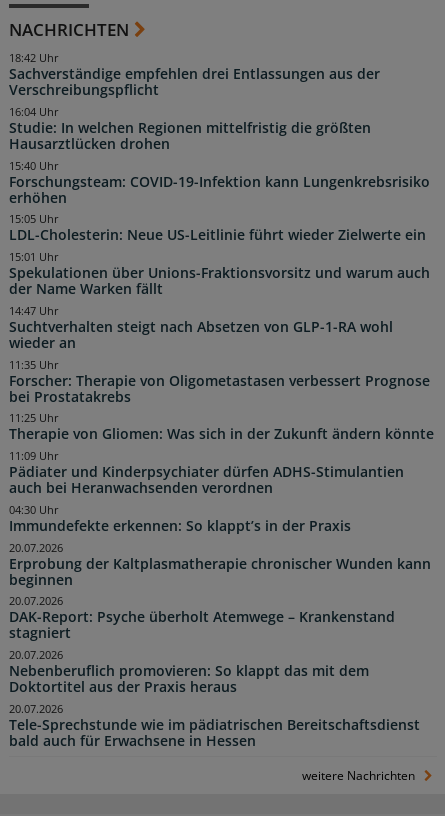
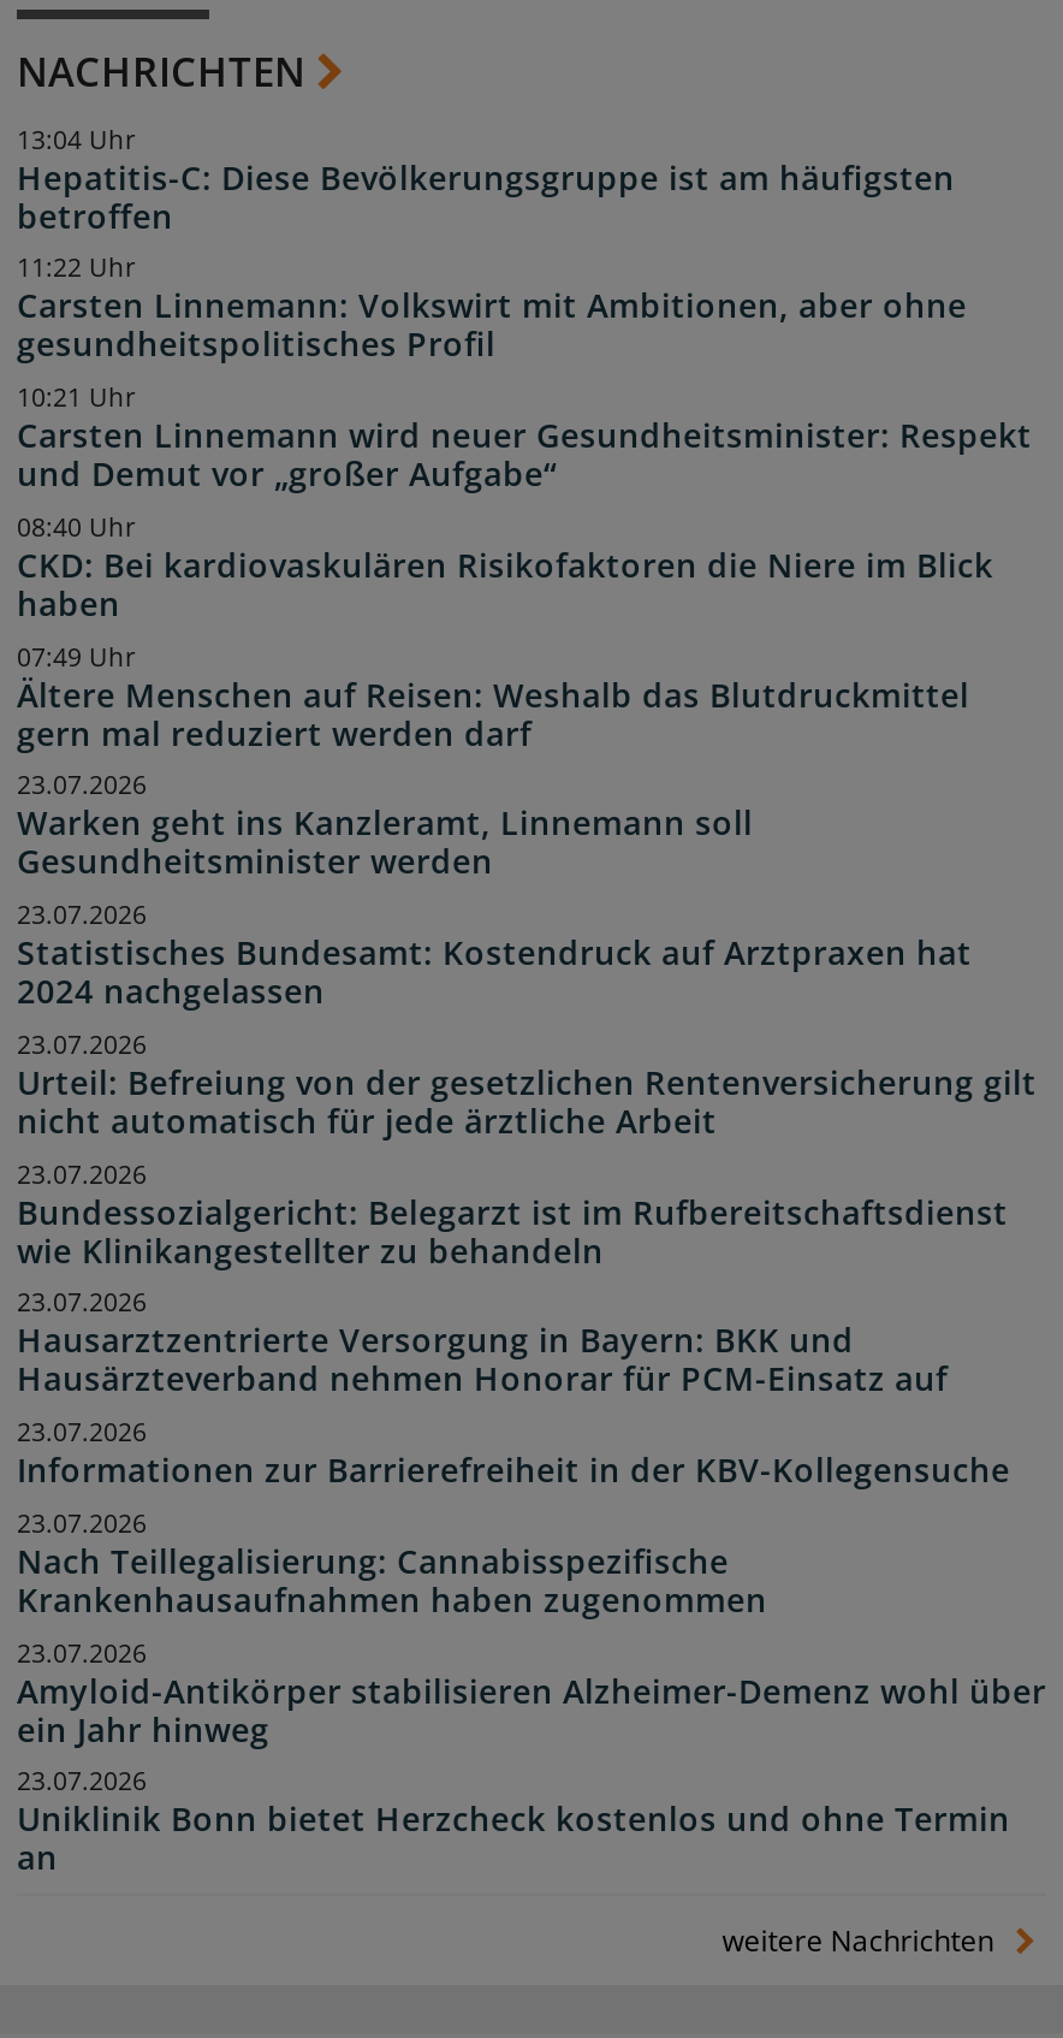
- 18:42 Uhr
+ 13:04 Uhr

- Sachverständige empfehlen drei Entlassungen aus der
- Verschreibungspflicht
+ Hepatitis-C: Diese Bevölkerungsgruppe ist am häufigsten
+ betroffen

- 16:04 Uhr
+ 11:22 Uhr

- Studie: In welchen Regionen mittelfristig die größten
- Hausarztlücken drohen
+ Carsten Linnemann: Volkswirt mit Ambitionen, aber ohne
+ gesundheitspolitisches Profil

- 15:40 Uhr
+ 10:21 Uhr

- Forschungsteam: COVID-19-Infektion kann Lungenkrebsrisiko
- erhöhen
+ Carsten Linnemann wird neuer Gesundheitsminister: Respekt
+ und Demut vor „großer Aufgabe“

- 15:05 Uhr
+ 08:40 Uhr

- LDL-Cholesterin: Neue US-Leitlinie führt wieder Zielwerte ein
+ CKD: Bei kardiovaskulären Risikofaktoren die Niere im Blick
+ haben

- 15:01 Uhr
+ 07:49 Uhr

- Spekulationen über Unions-Fraktionsvorsitz und warum auch
- der Name Warken fällt
+ Ältere Menschen auf Reisen: Weshalb das Blutdruckmittel
+ gern mal reduziert werden darf

- 14:47 Uhr
+ 23.07.2026

- Suchtverhalten steigt nach Absetzen von GLP-1-RA wohl
- wieder an
+ Warken geht ins Kanzleramt, Linnemann soll
+ Gesundheitsminister werden

- 11:35 Uhr
+ 23.07.2026

- Forscher: Therapie von Oligometastasen verbessert Prognose
- bei Prostatakrebs
+ Statistisches Bundesamt: Kostendruck auf Arztpraxen hat
+ 2024 nachgelassen

- 11:25 Uhr
+ 23.07.2026

- Therapie von Gliomen: Was sich in der Zukunft ändern könnte
+ Urteil: Befreiung von der gesetzlichen Rentenversicherung gilt
+ nicht automatisch für jede ärztliche Arbeit

- 11:09 Uhr
+ 23.07.2026

- Pädiater und Kinderpsychiater dürfen ADHS-Stimulantien
- auch bei Heranwachsenden verordnen
+ Bundessozialgericht: Belegarzt ist im Rufbereitschaftsdienst
+ wie Klinikangestellter zu behandeln

- 04:30 Uhr
+ 23.07.2026

- Immundefekte erkennen: So klappt’s in der Praxis
+ Hausarztzentrierte Versorgung in Bayern: BKK und
+ Hausärzteverband nehmen Honorar für PCM-Einsatz auf

- 20.07.2026
+ 23.07.2026

- Erprobung der Kaltplasmatherapie chronischer Wunden kann
- beginnen
+ Informationen zur Barrierefreiheit in der KBV-Kollegensuche

- 20.07.2026
+ 23.07.2026

- DAK-Report: Psyche überholt Atemwege – Krankenstand
- stagniert
+ Nach Teillegalisierung: Cannabisspezifische
+ Krankenhausaufnahmen haben zugenommen

- 20.07.2026
+ 23.07.2026

- Nebenberuflich promovieren: So klappt das mit dem
- Doktortitel aus der Praxis heraus
+ Amyloid-Antikörper stabilisieren Alzheimer-Demenz wohl über
+ ein Jahr hinweg

- 20.07.2026
+ 23.07.2026

- Tele-Sprechstunde wie im pädiatrischen Bereitschaftsdienst
- bald auch für Erwachsene in Hessen
+ Uniklinik Bonn bietet Herzcheck kostenlos und ohne Termin
+ an
